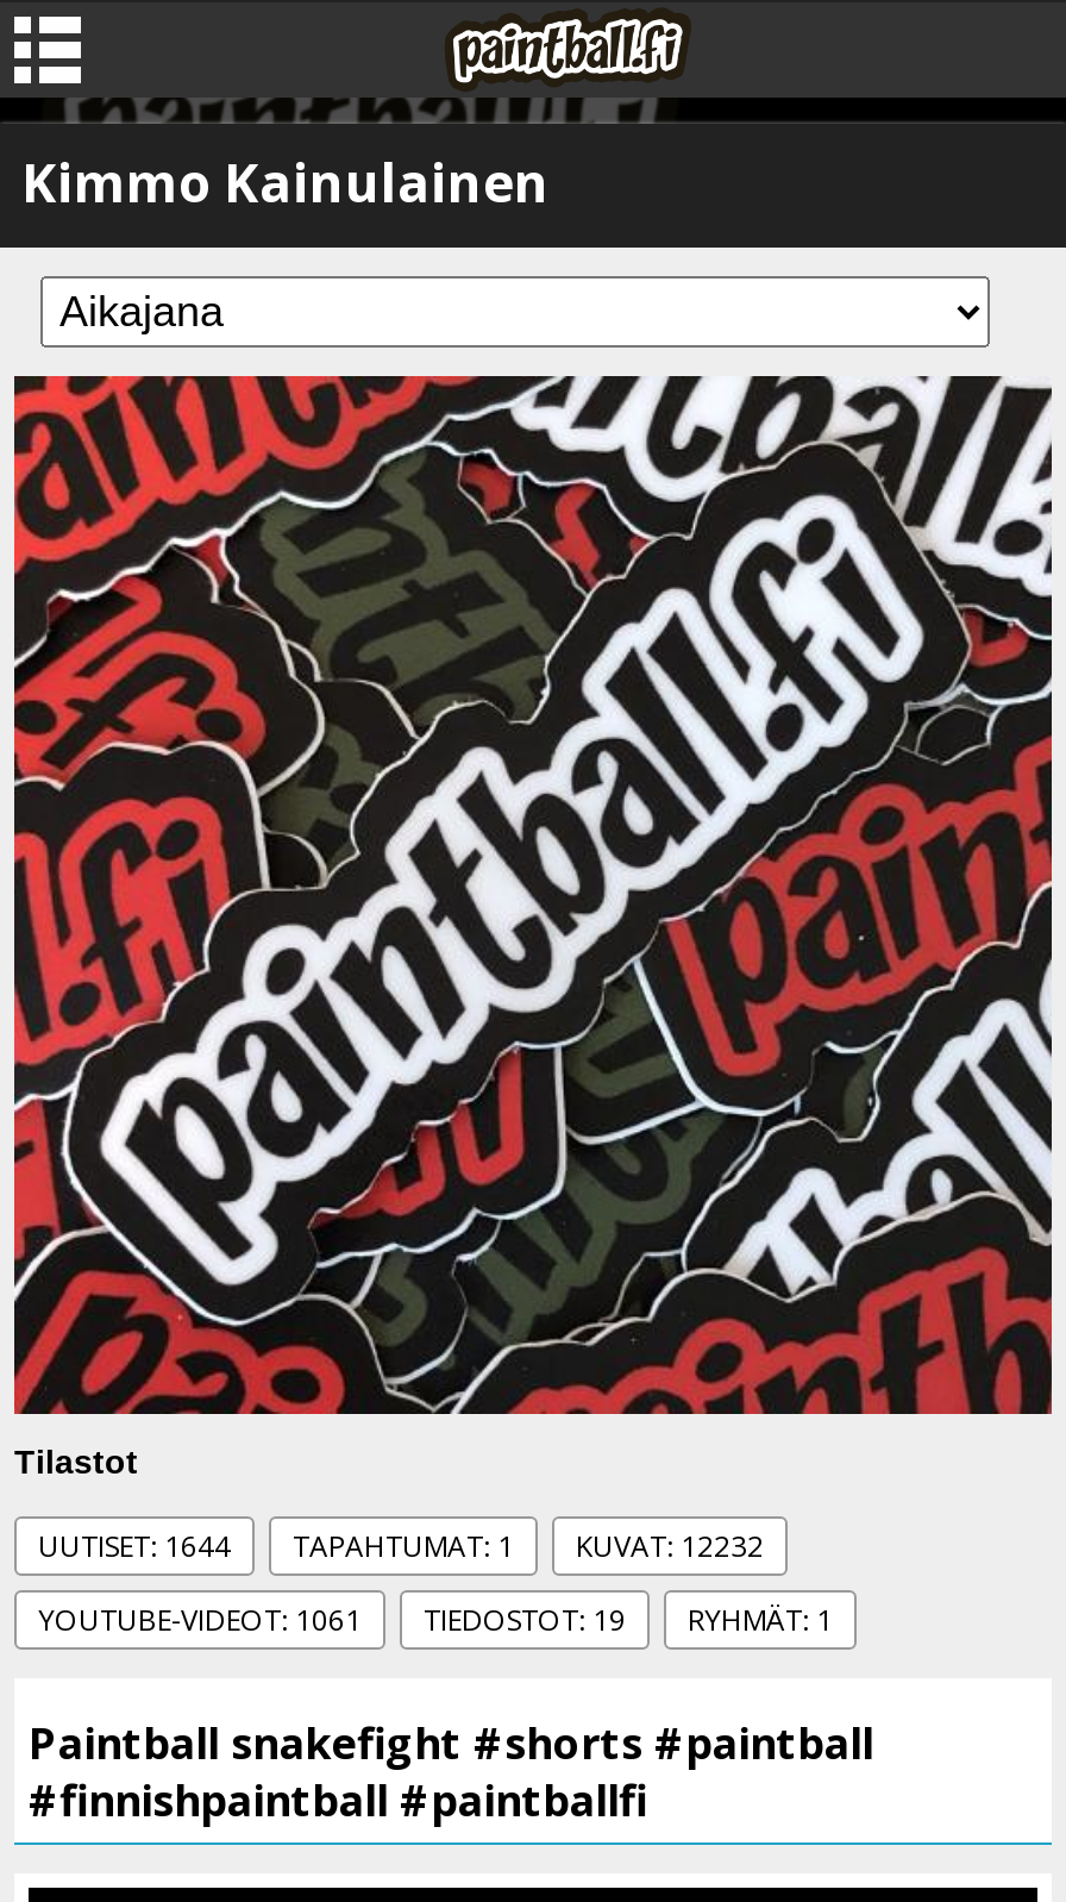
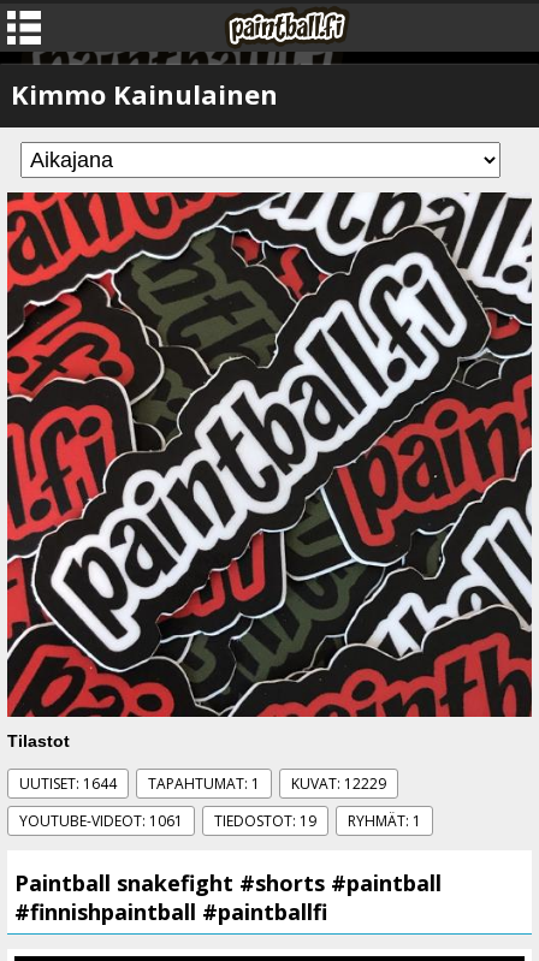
- UUTISET: 1644 TAPAHTUMAT: 1 KUVAT: 12232
+ UUTISET: 1644 TAPAHTUMAT: 1 KUVAT: 12229
